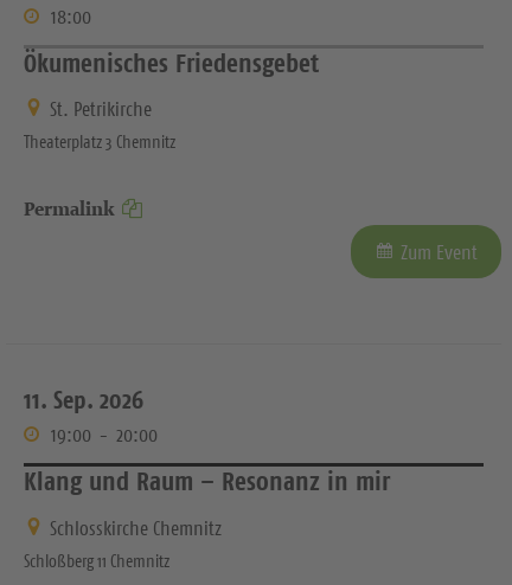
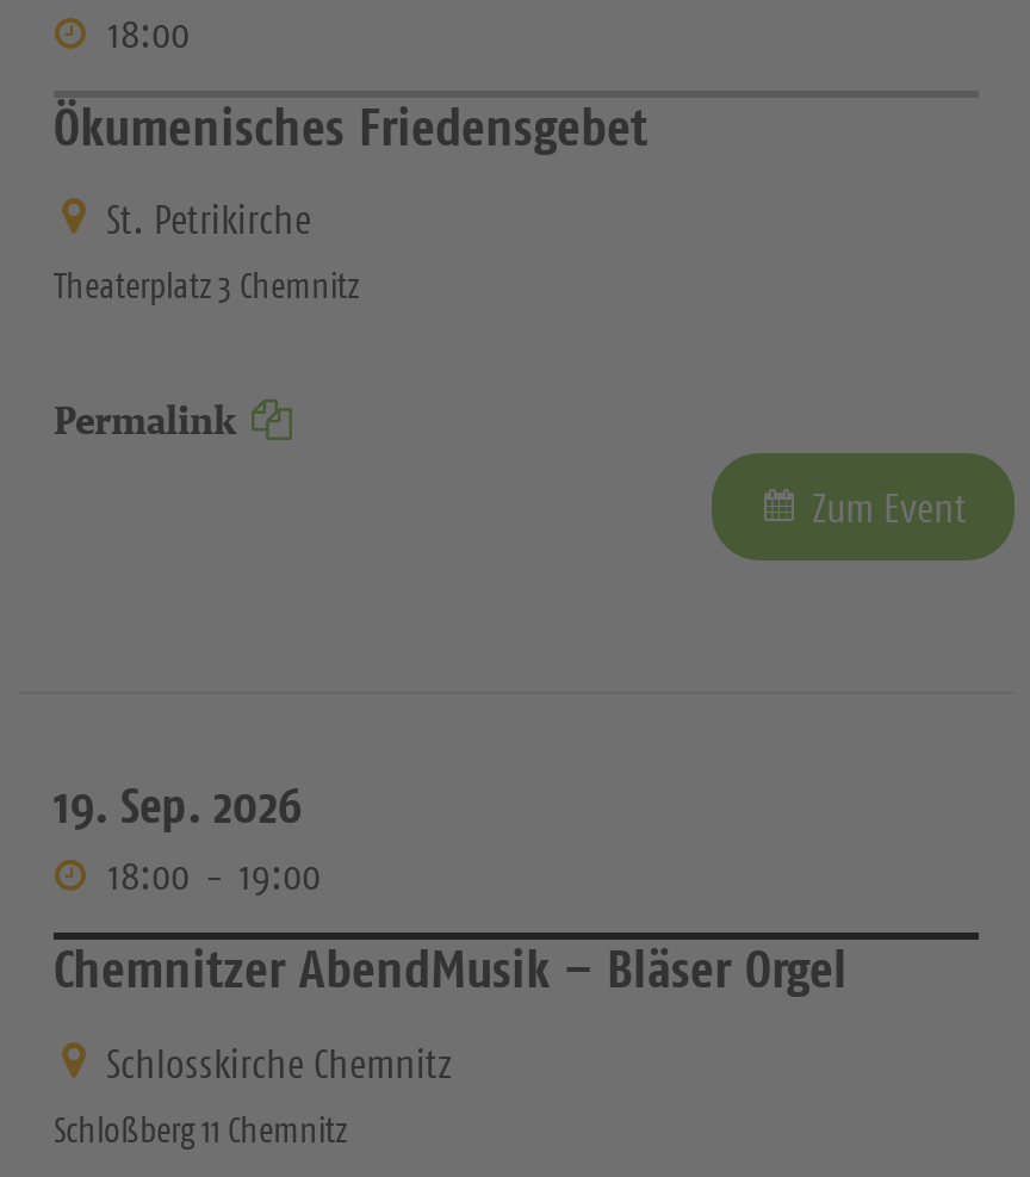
- 11. Sep. 2026
- 19:00 - 20:00
+ 19. Sep. 2026
+ 18:00 - 19:00

- Klang und Raum – Resonanz in mir
+ Chemnitzer AbendMusik – Bläser Orgel
